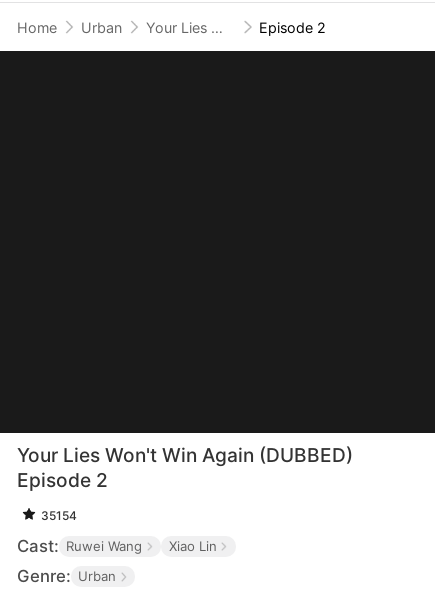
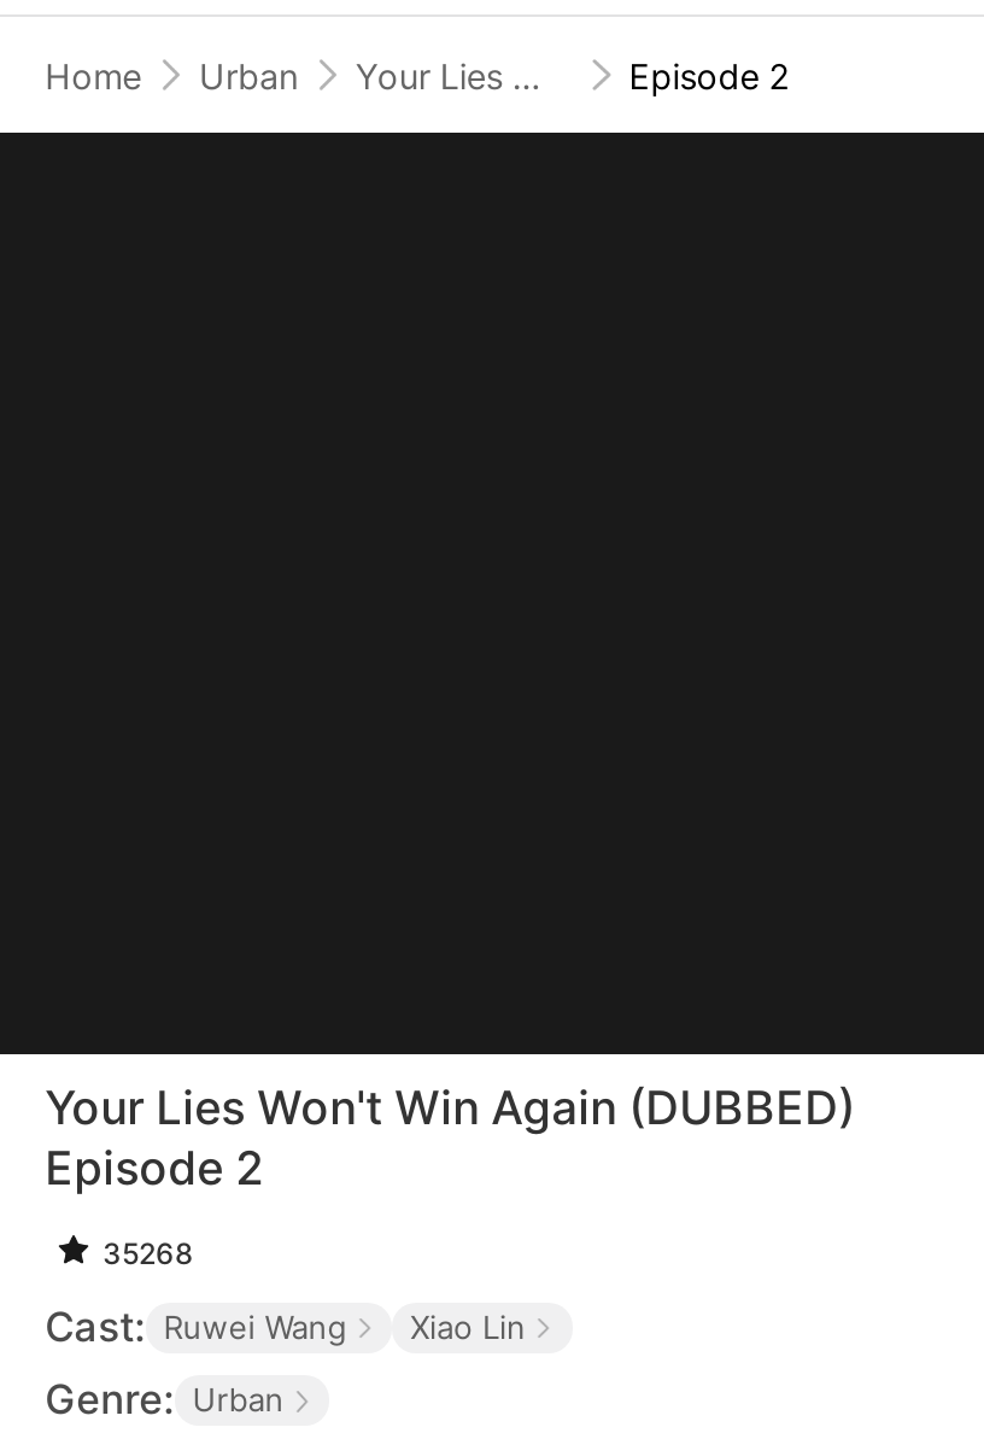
- 35154
+ 35268
